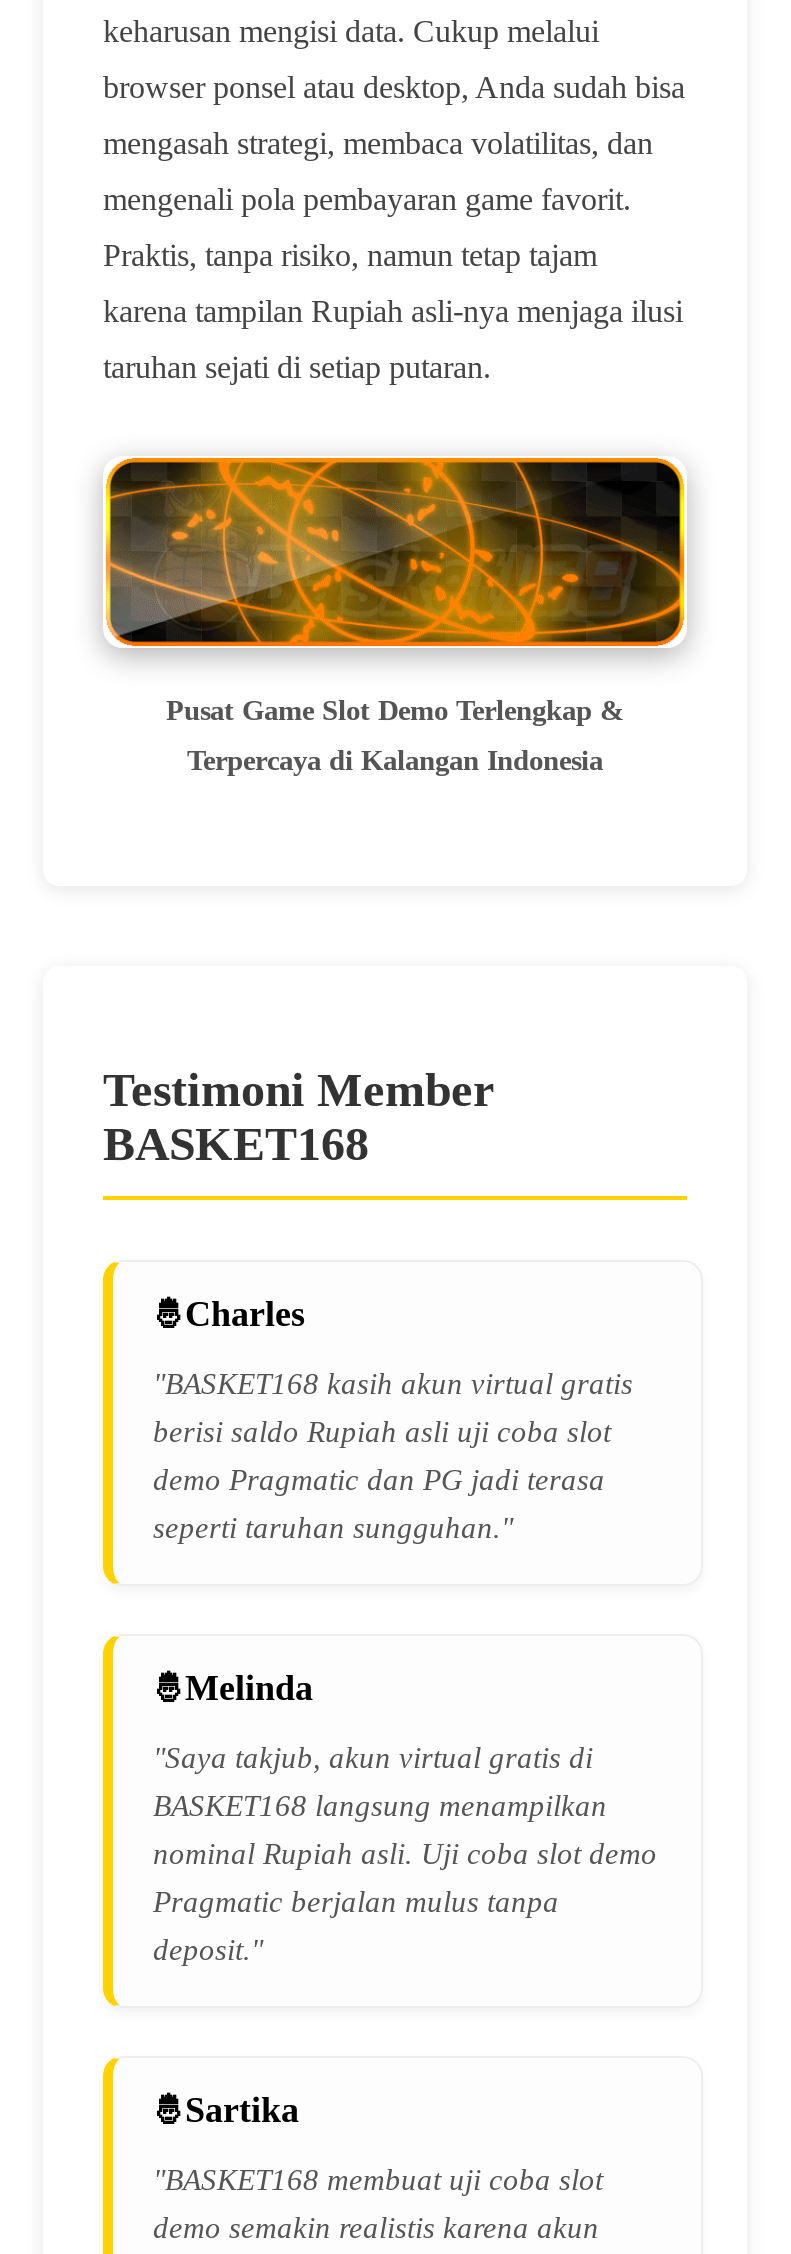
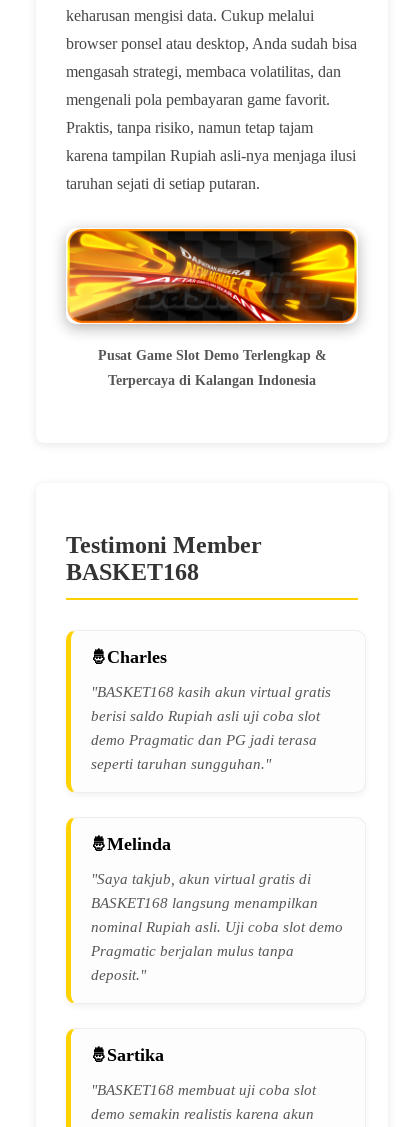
- [image]
+ [image]
